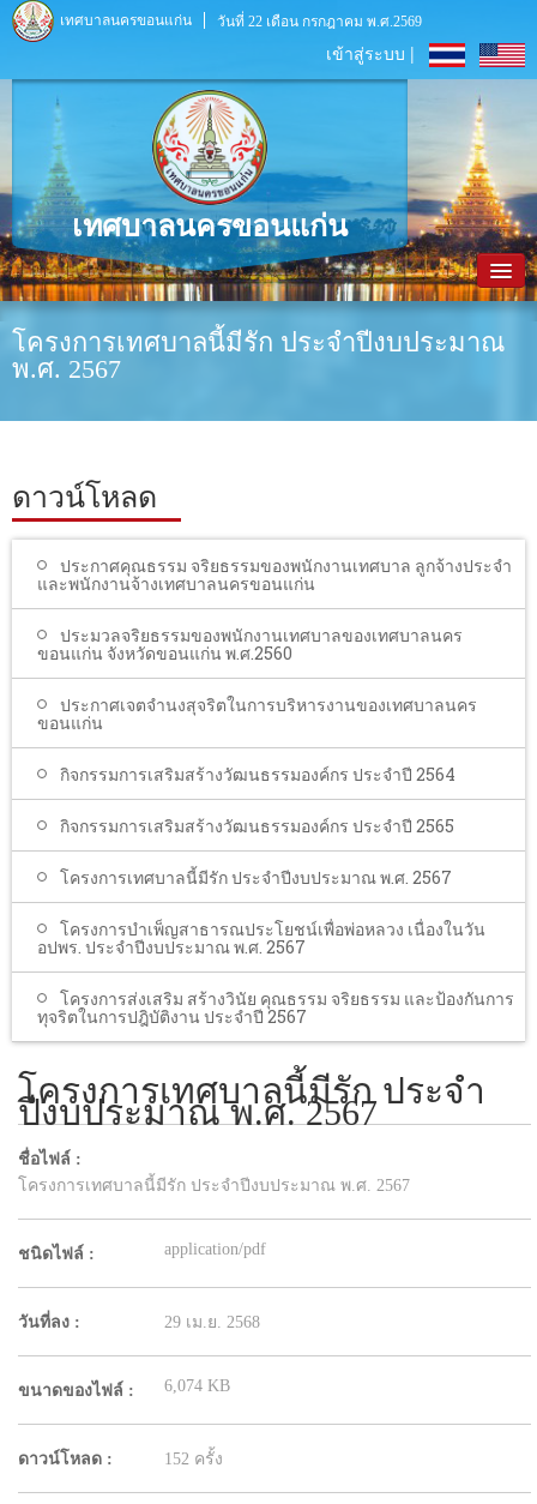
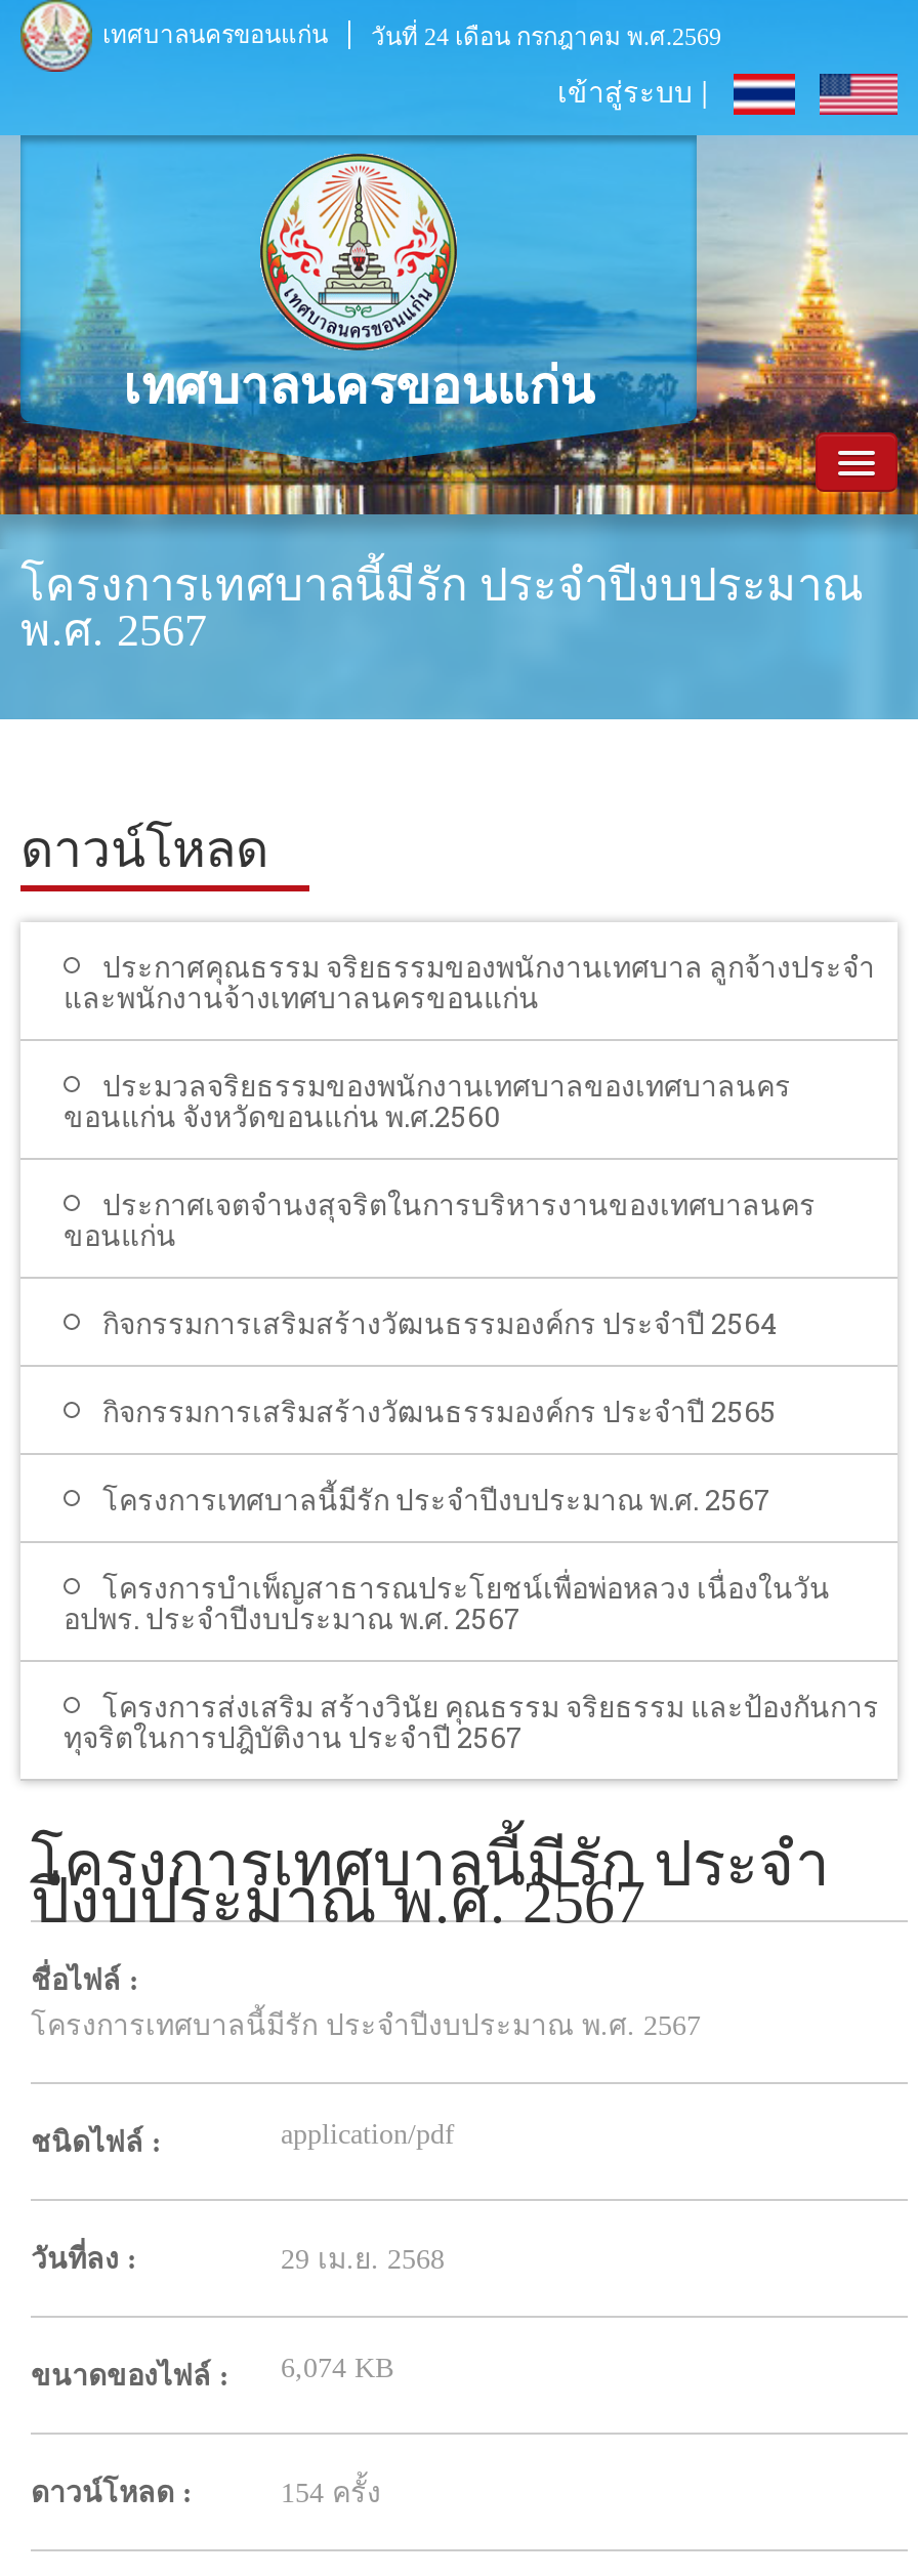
- วันที่ 22 เดือน กรกฎาคม พ.ศ.2569
+ วันที่ 24 เดือน กรกฎาคม พ.ศ.2569

- 152 ครั้ง
+ 154 ครั้ง
